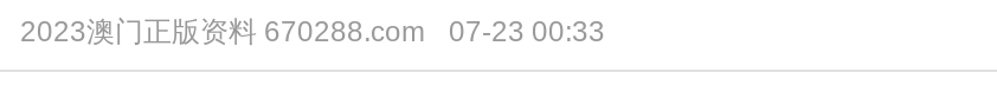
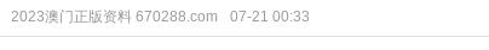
- 2023澳门正版资料 670288.com 07-23 00:33
+ 2023澳门正版资料 670288.com 07-21 00:33
